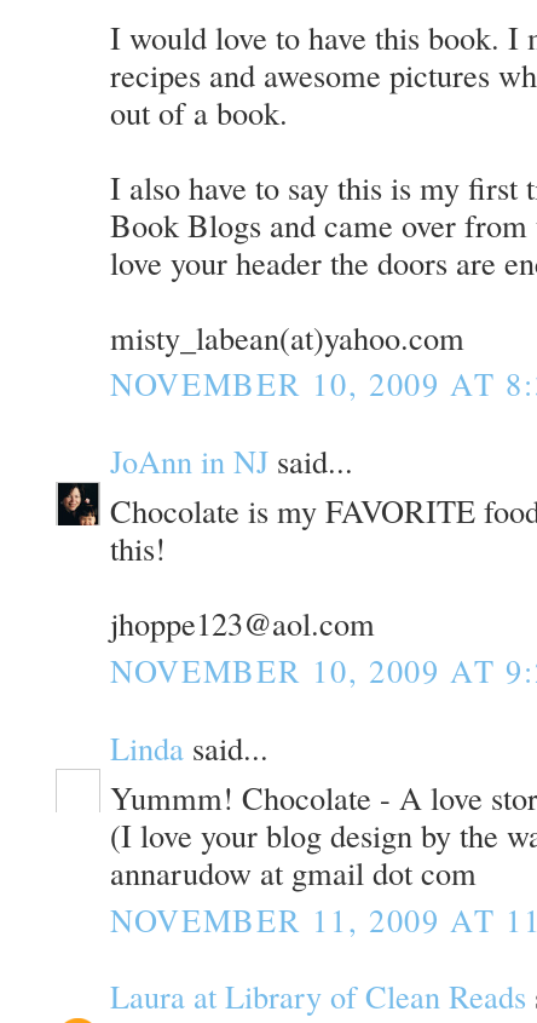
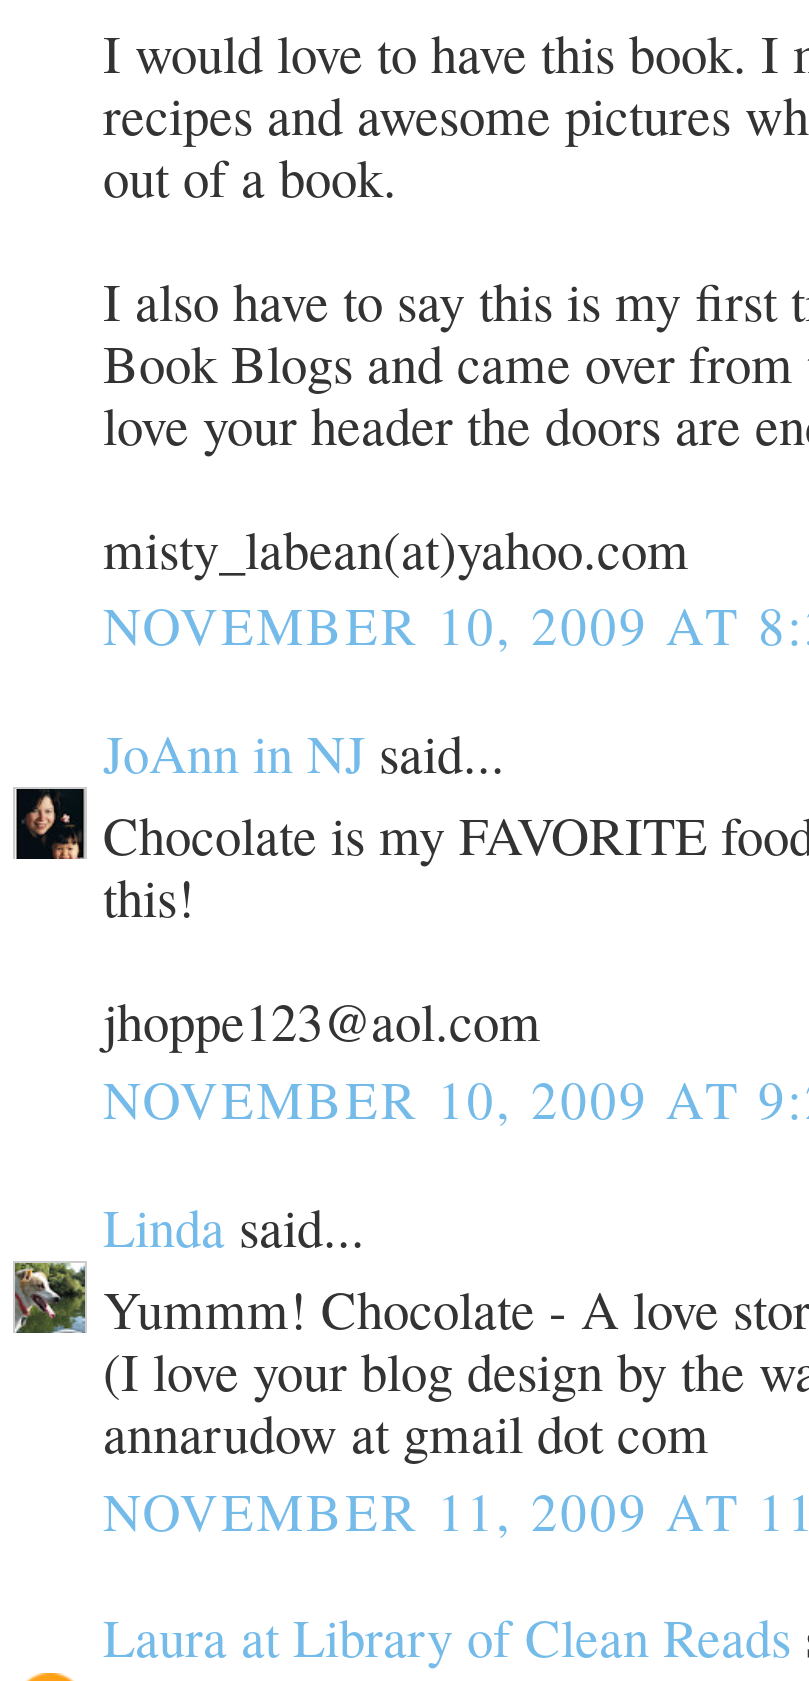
+ [image]
